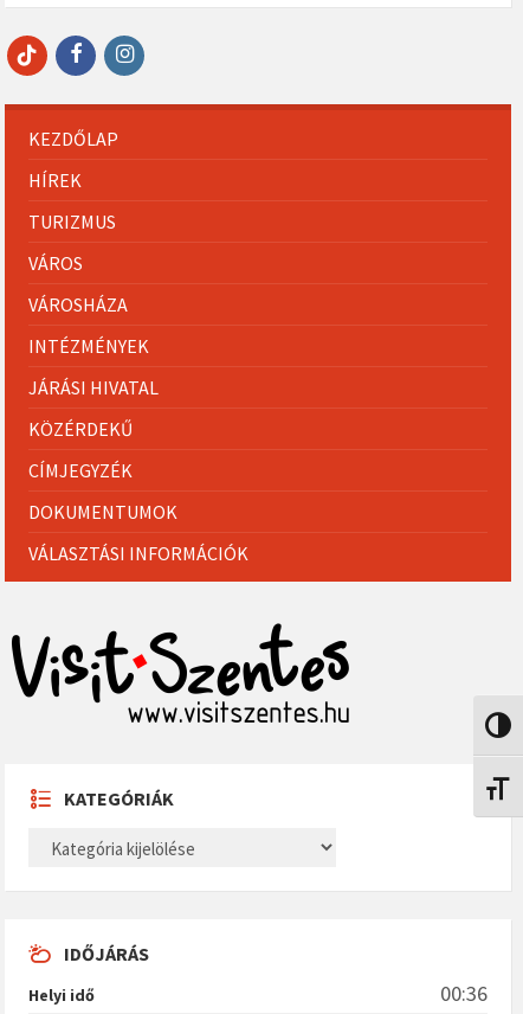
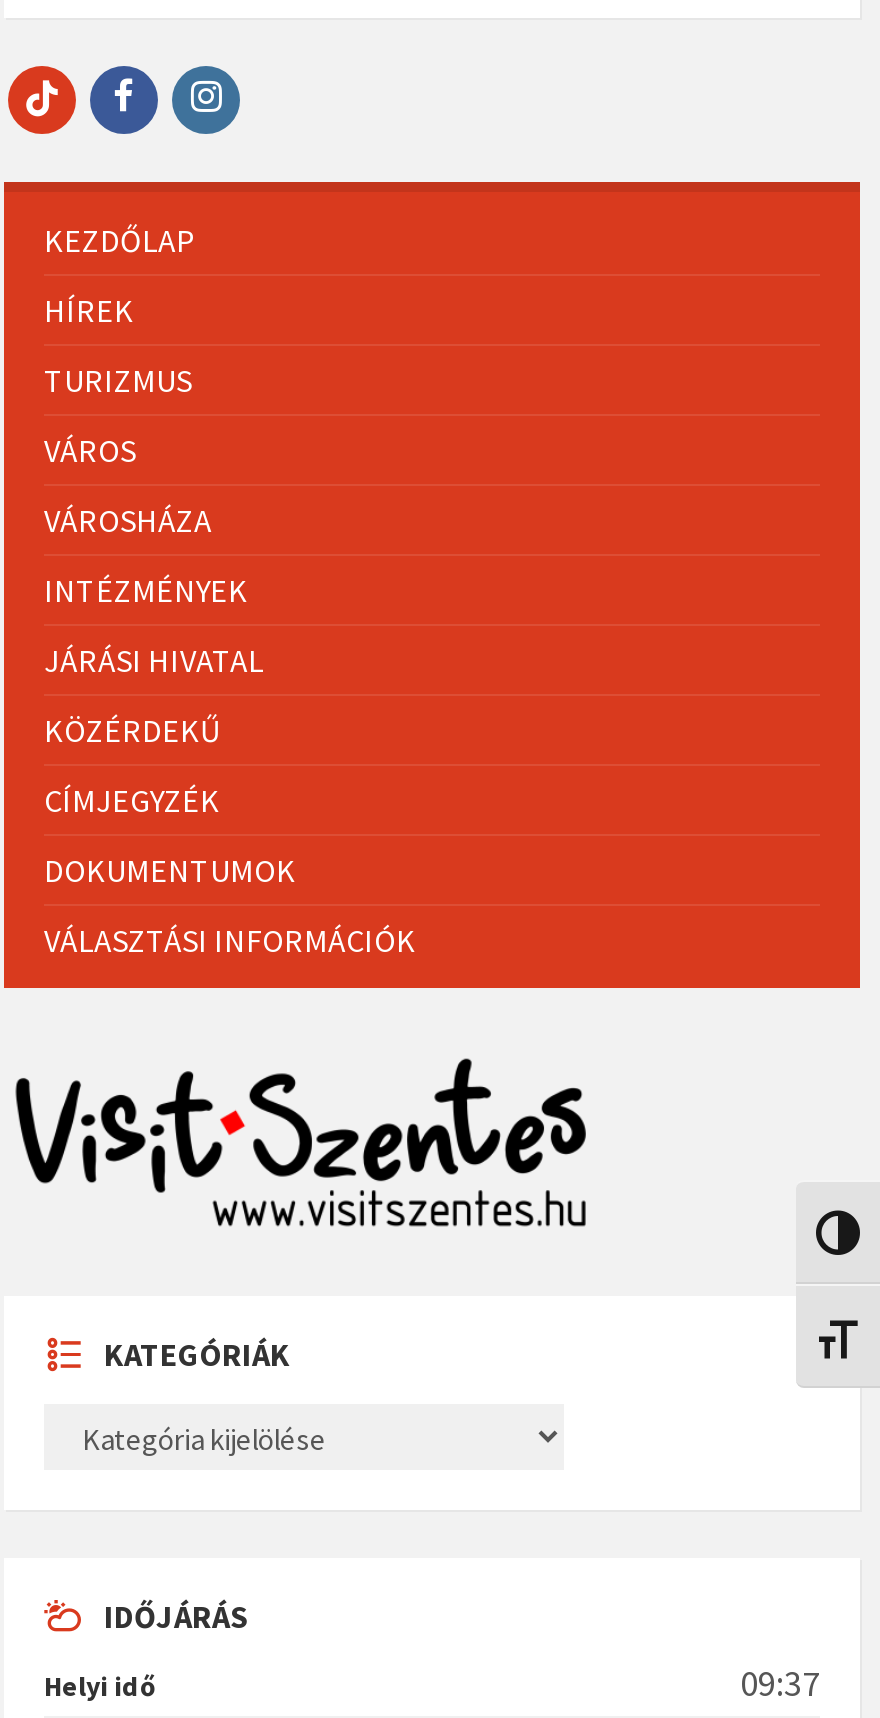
- 00:36
+ 09:37
